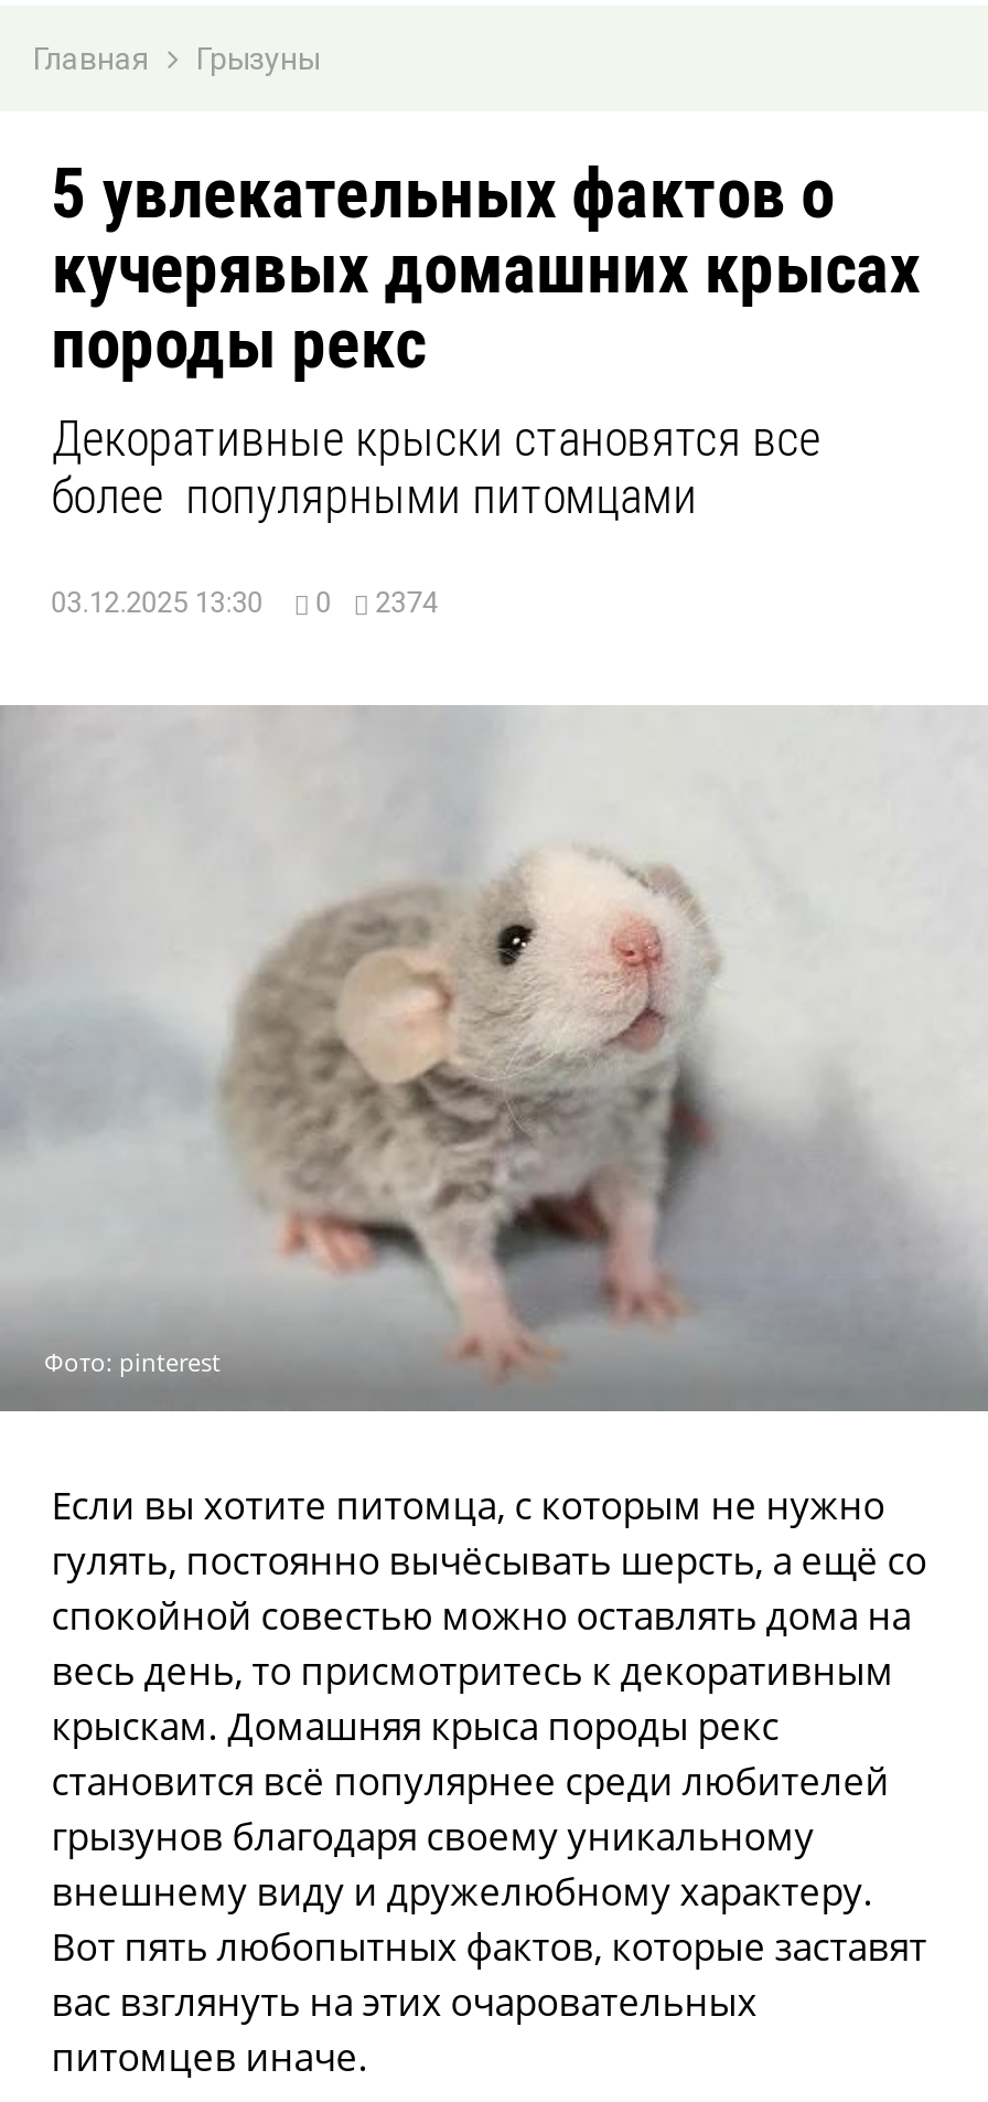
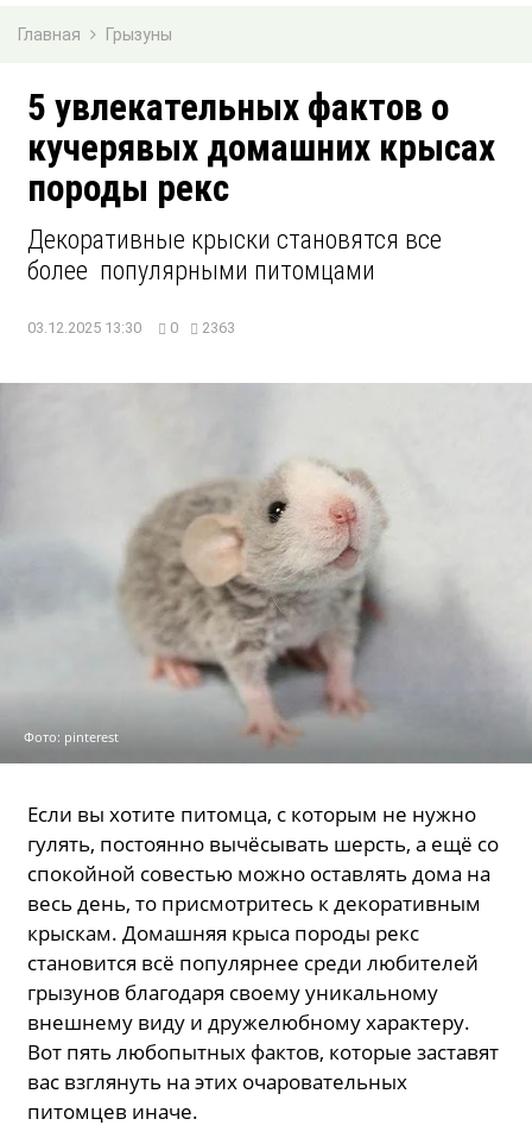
- 03.12.2025 13:30 0 2374
+ 03.12.2025 13:30 0 2363
